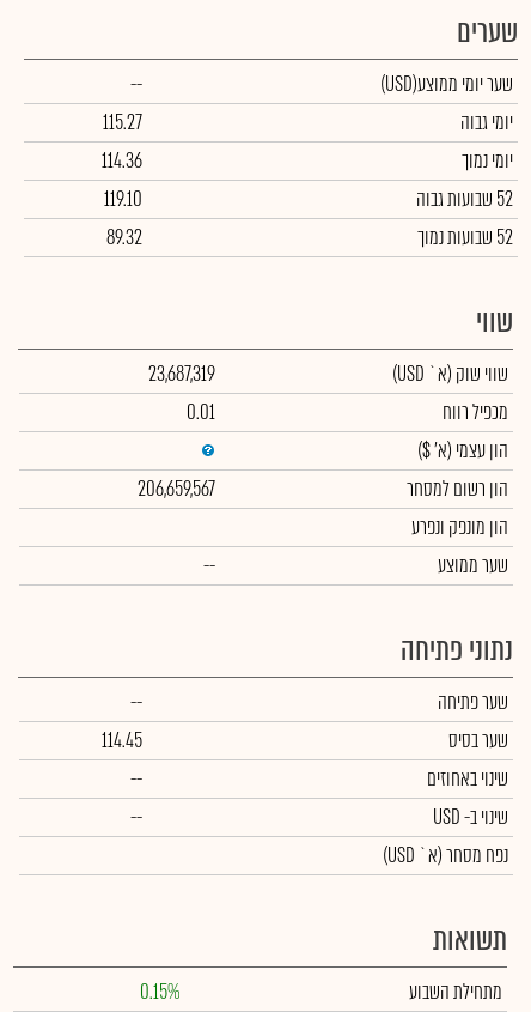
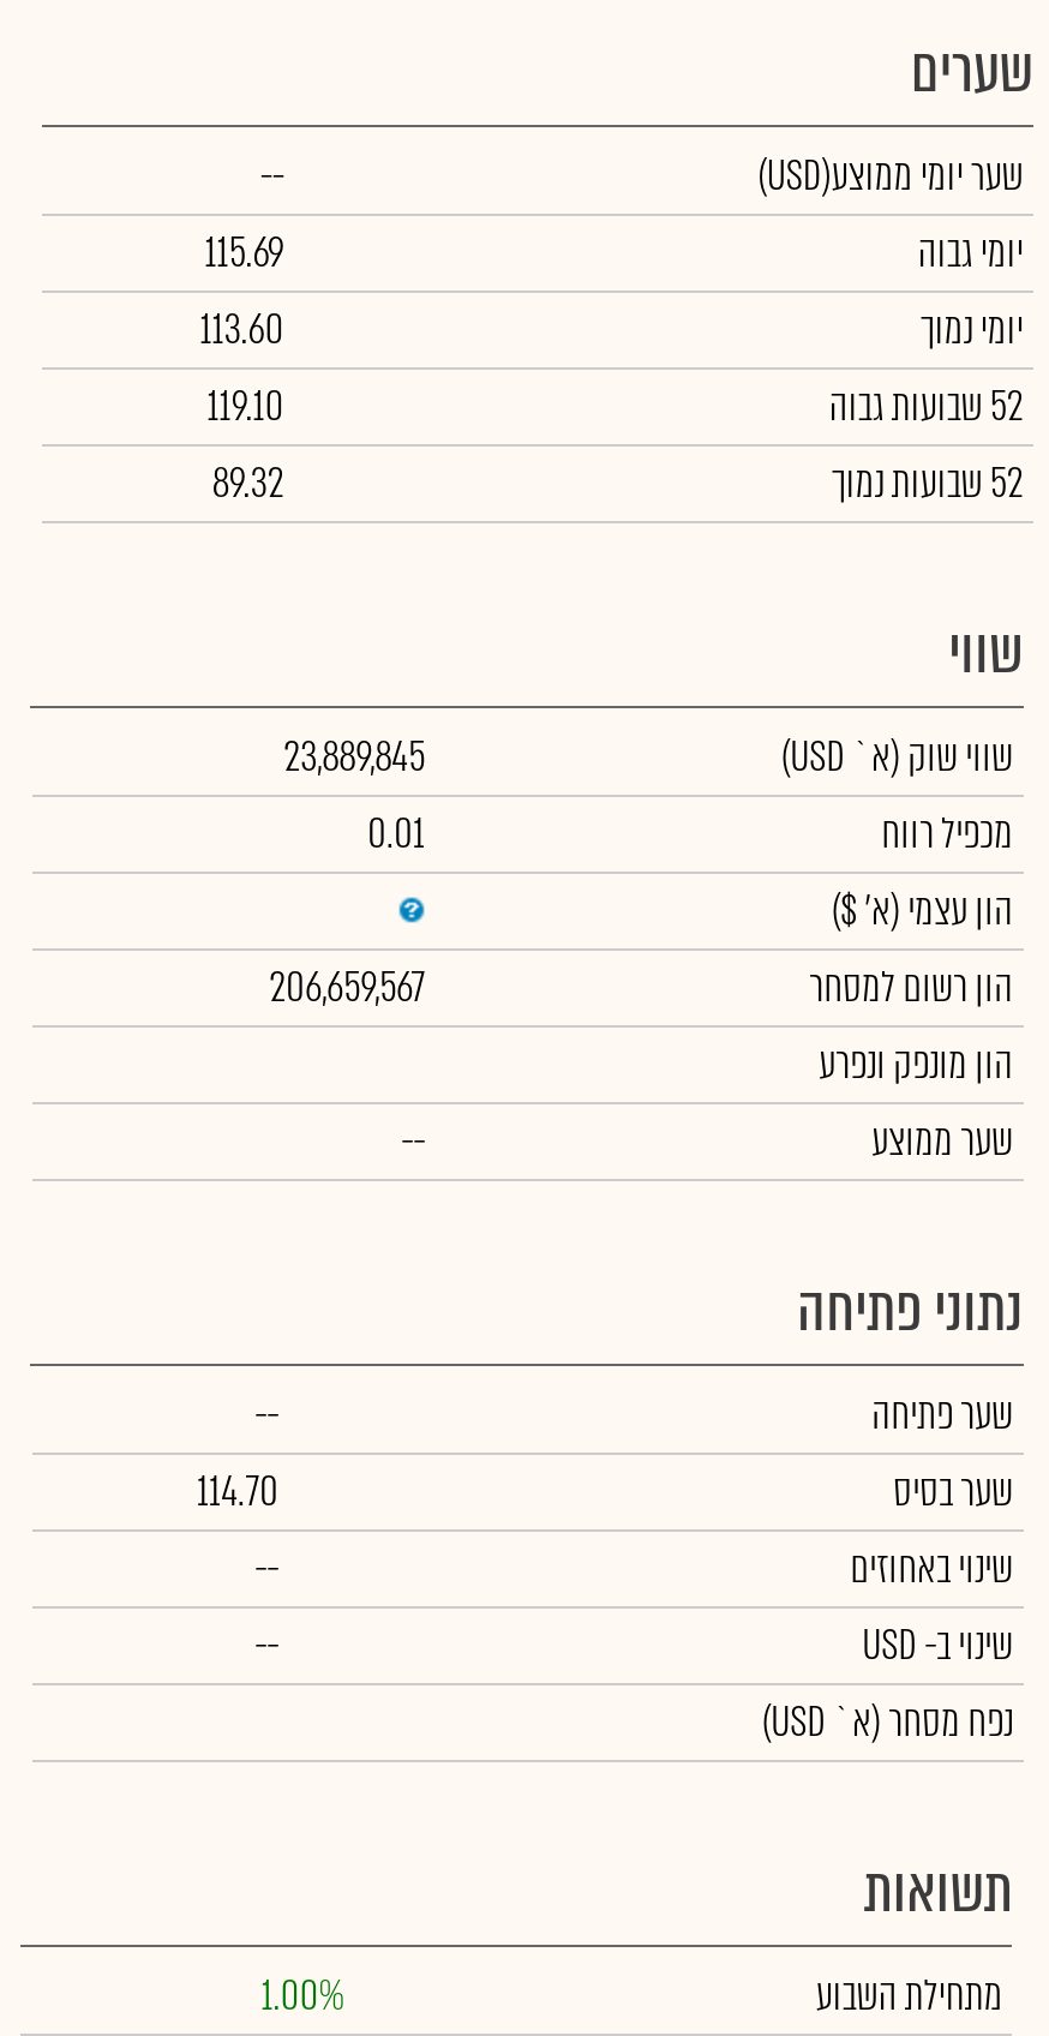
- 115.27
+ 115.69

- 114.36
+ 113.60

- 23,687,319
+ 23,889,845

- 114.45
+ 114.70

- 0.15%
+ 1.00%
